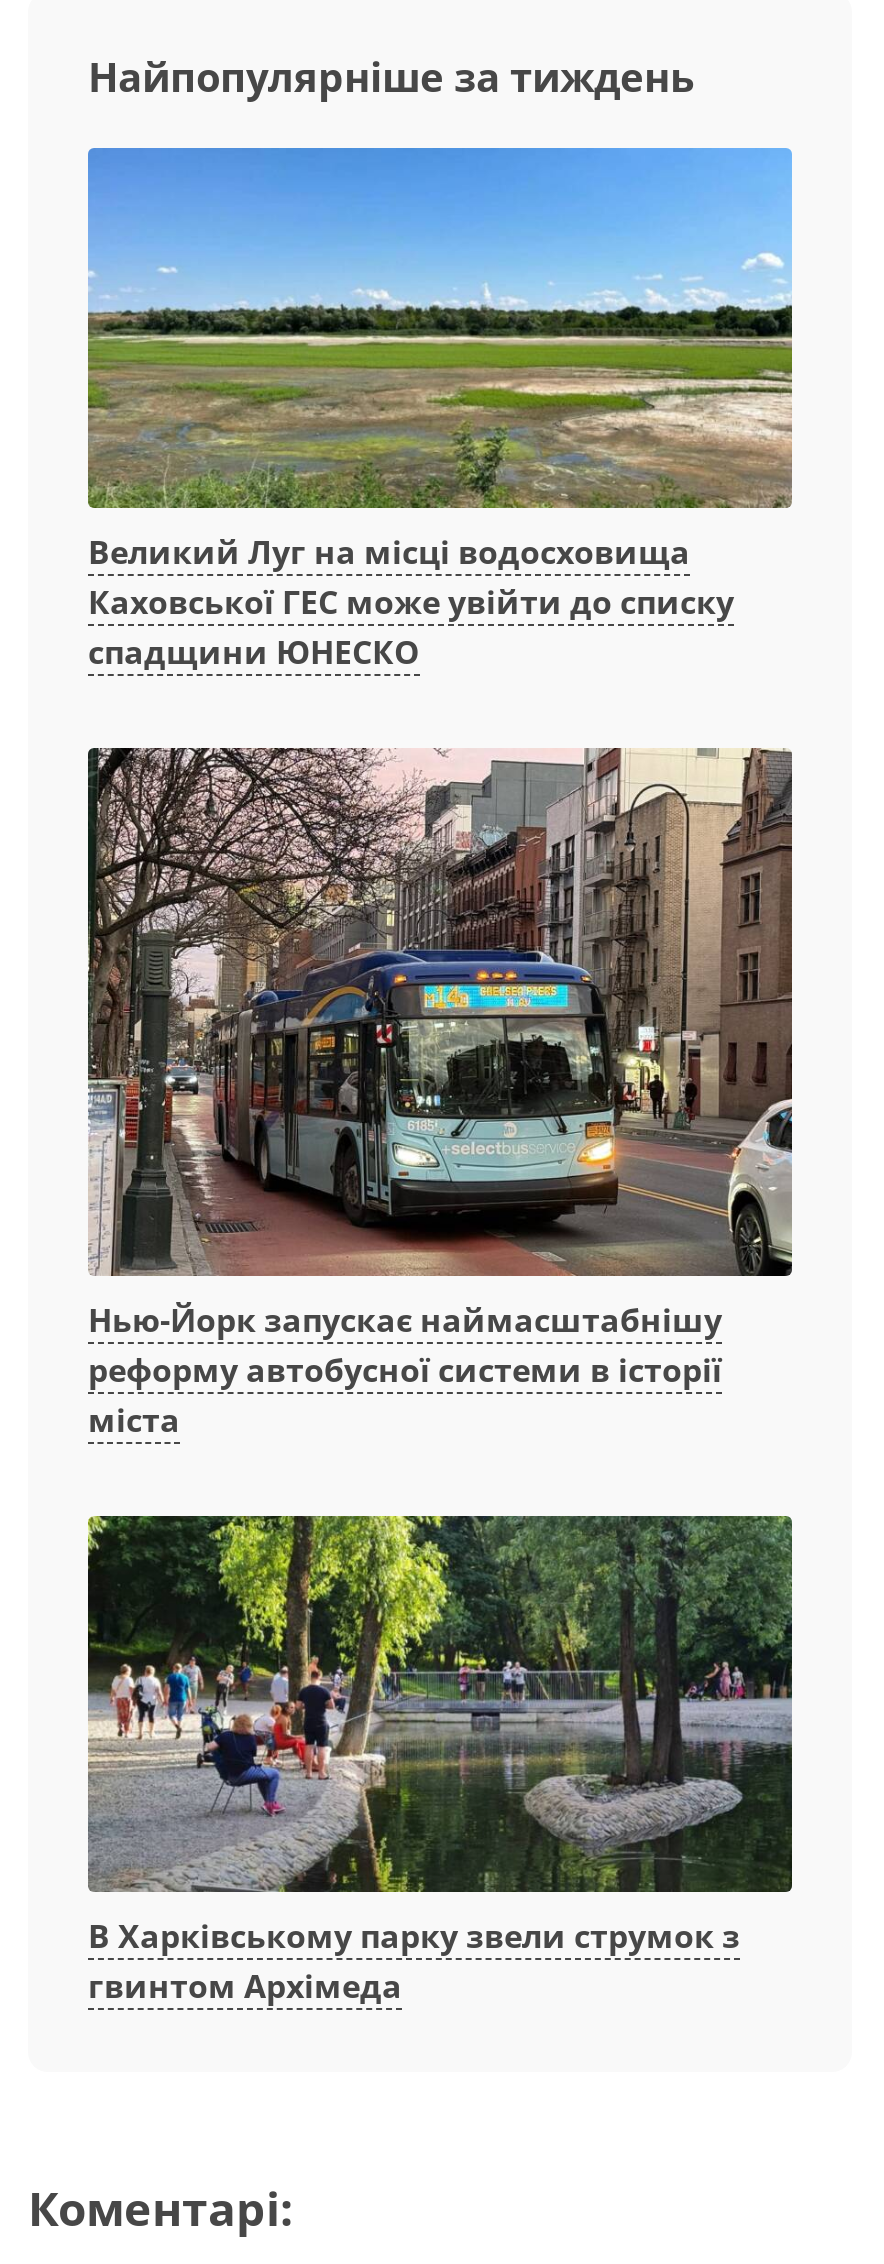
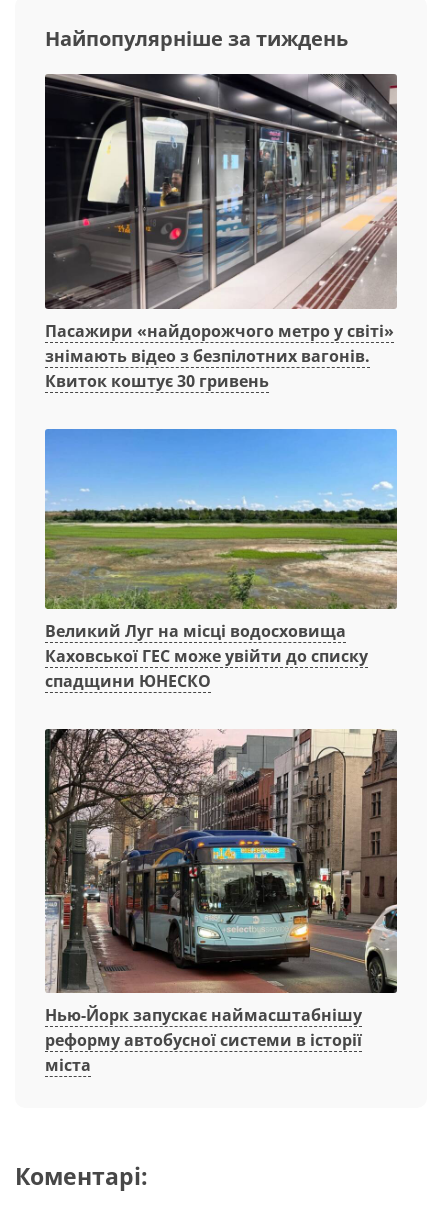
+ [image]
+ Пасажири «найдорожчого метро у світі»
+ знімають відео з безпілотних вагонів.
+ Квиток коштує 30 гривень

moved down: [image] | Великий Луг на місці водосховища | Каховської ГЕС може увійти до списку | спадщини ЮНЕСКО | Нью-Йорк запускає наймасштабнішу | реформу автобусної системи в історії | міста

- [image]
- В Харківському парку звели струмок з
- гвинтом Архімеда
